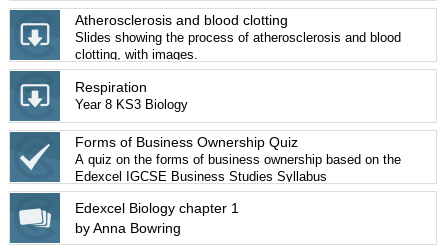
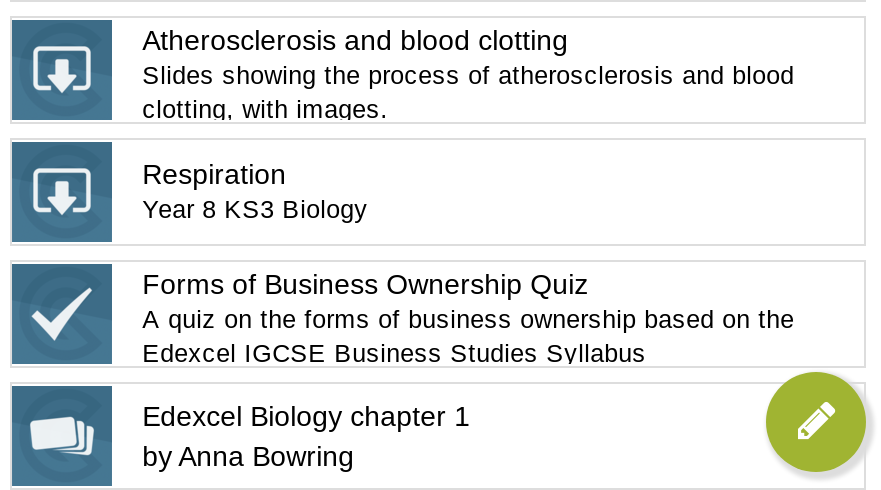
+ [image]
